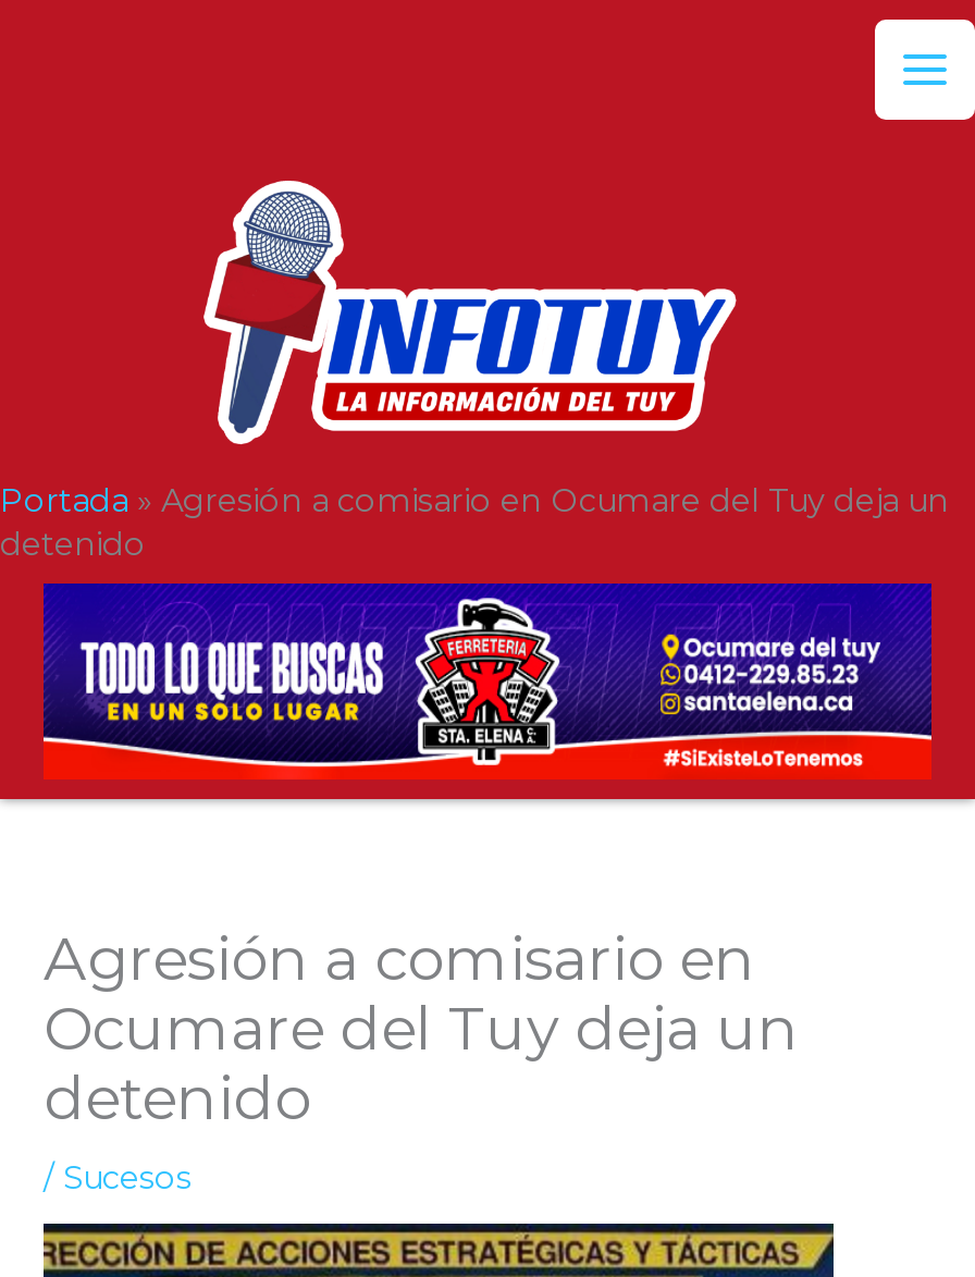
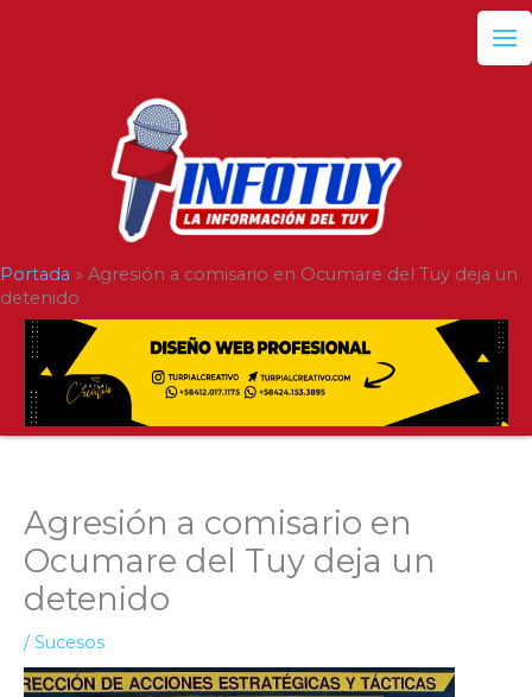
- [image]
+ [image]
